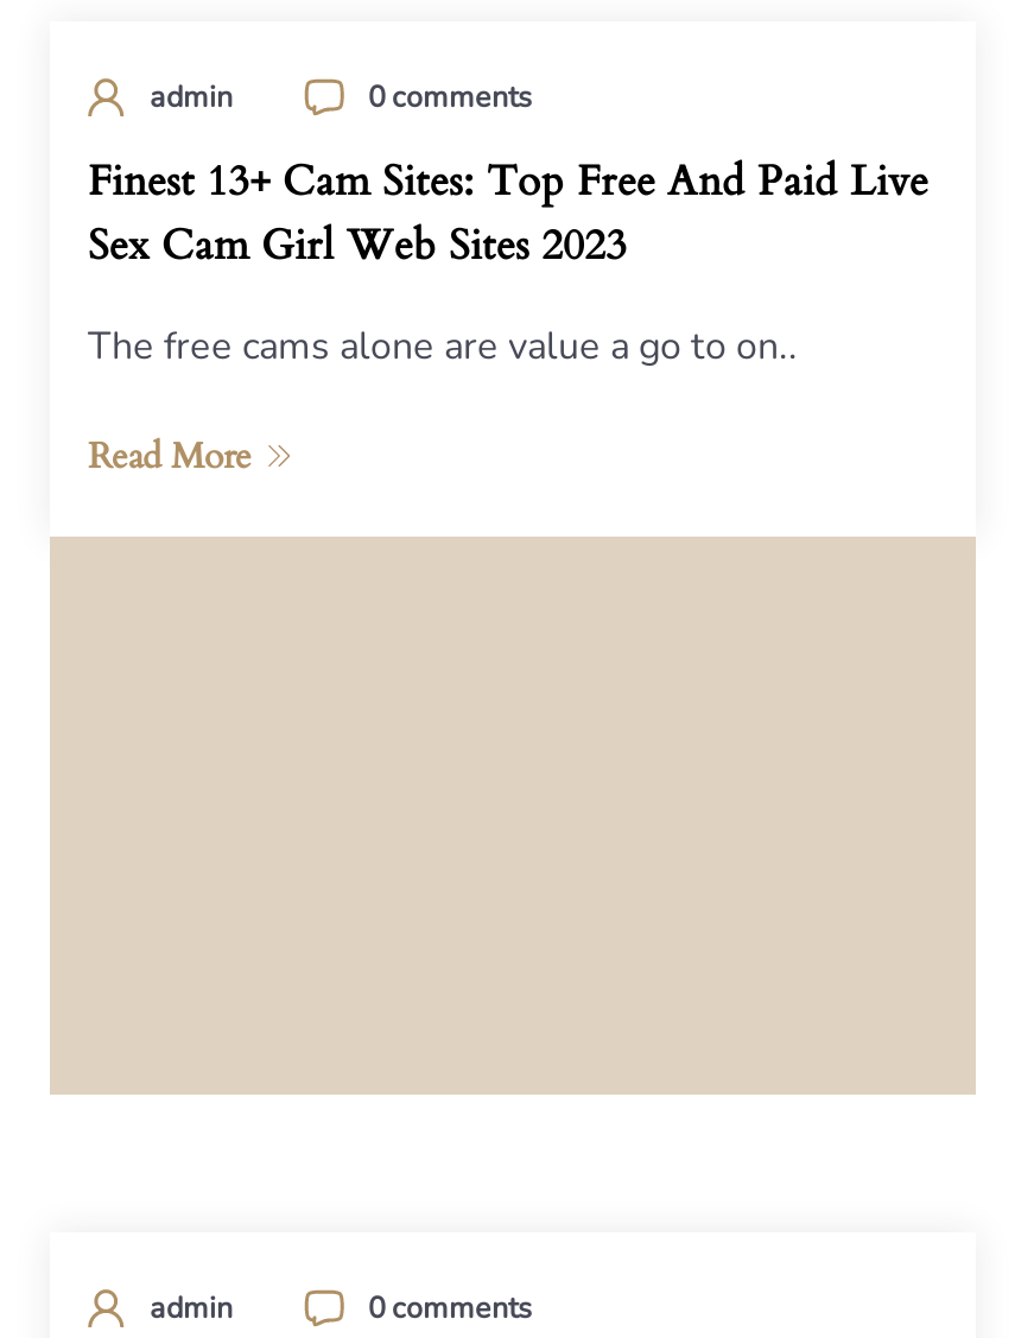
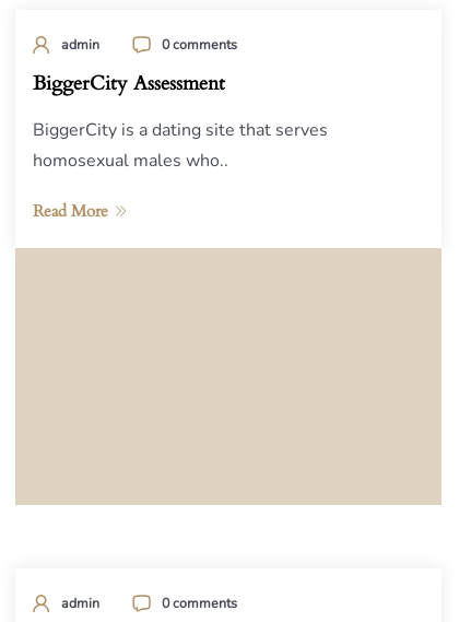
- Finest 13+ Cam Sites: Top Free And Paid Live
- Sex Cam Girl Web Sites 2023
+ BiggerCity Assessment

- The free cams alone are value a go to on..
+ BiggerCity is a dating site that serves
+ homosexual males who..
